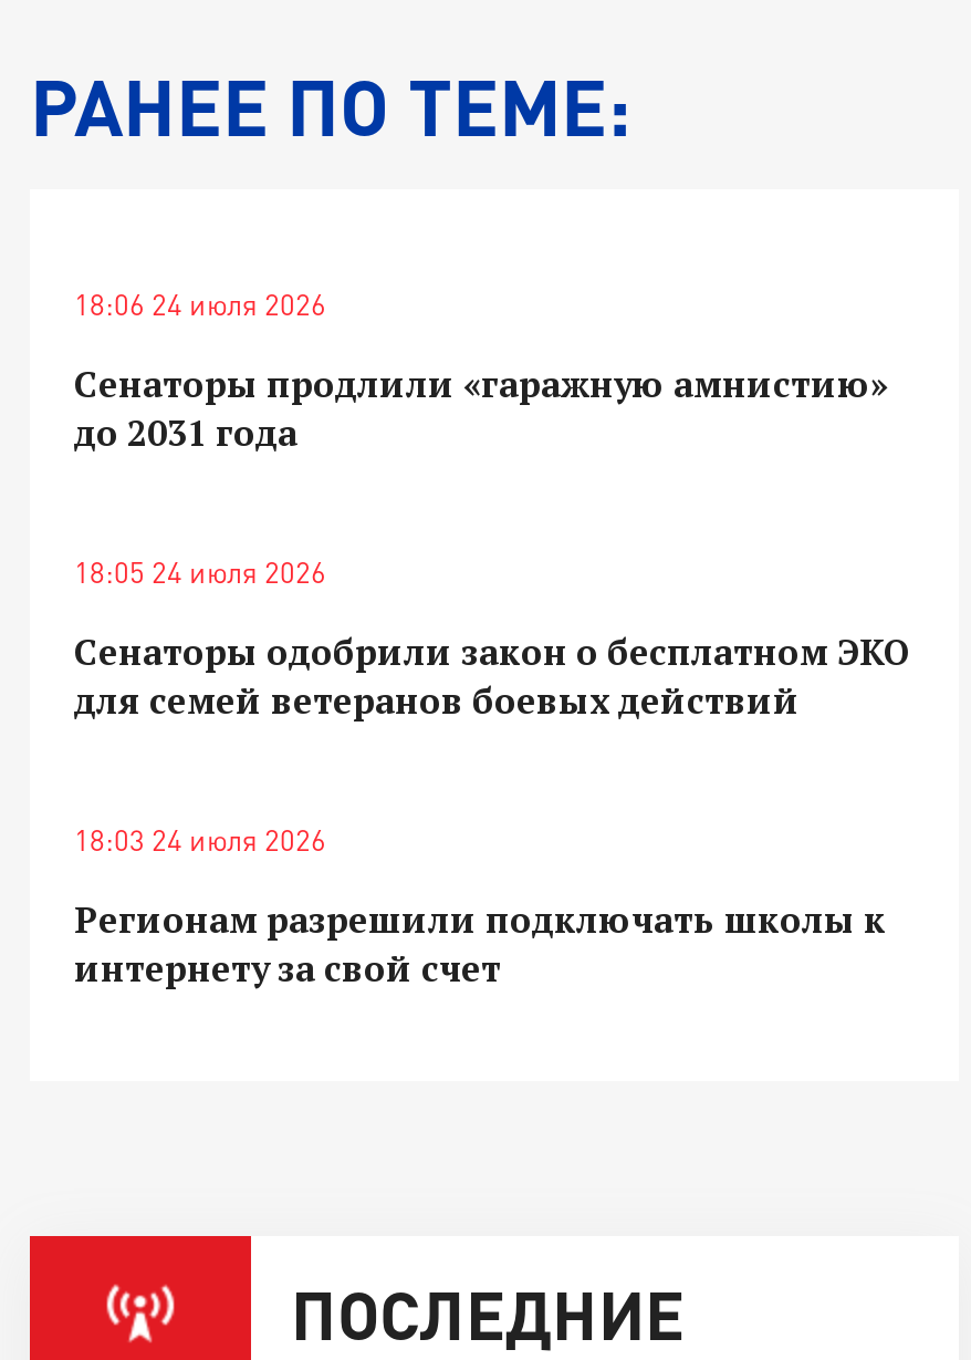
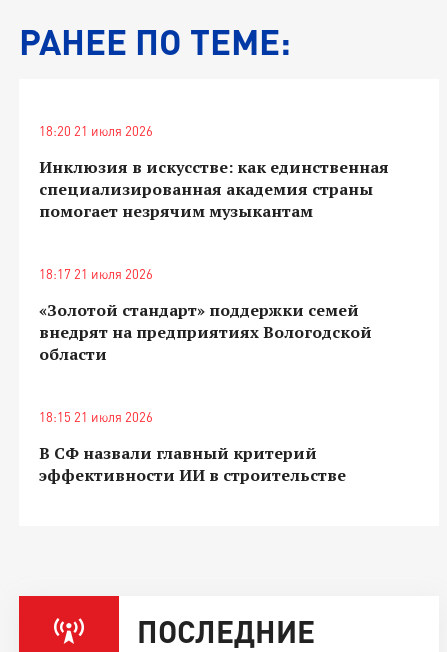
- 18:06 24 июля 2026
+ 18:20 21 июля 2026

- Сенаторы продлили «гаражную амнистию»
- до 2031 года
+ Инклюзия в искусстве: как единственная
+ специализированная академия страны
+ помогает незрячим музыкантам

- 18:05 24 июля 2026
+ 18:17 21 июля 2026

- Сенаторы одобрили закон о бесплатном ЭКО
- для семей ветеранов боевых действий
+ «Золотой стандарт» поддержки семей
+ внедрят на предприятиях Вологодской
+ области

- 18:03 24 июля 2026
+ 18:15 21 июля 2026

- Регионам разрешили подключать школы к
- интернету за свой счет
+ В СФ назвали главный критерий
+ эффективности ИИ в строительстве
